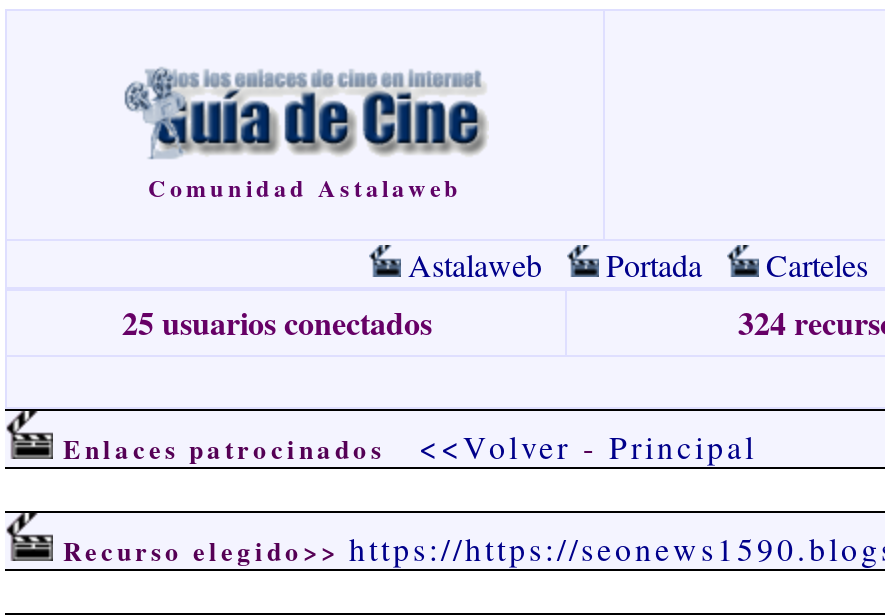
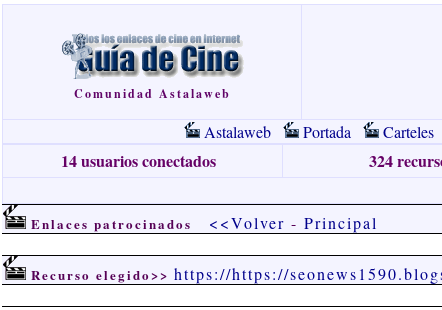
- 25 usuarios conectados
+ 14 usuarios conectados
